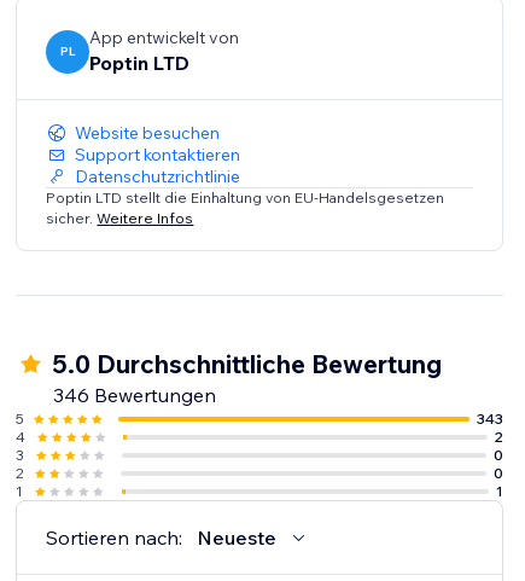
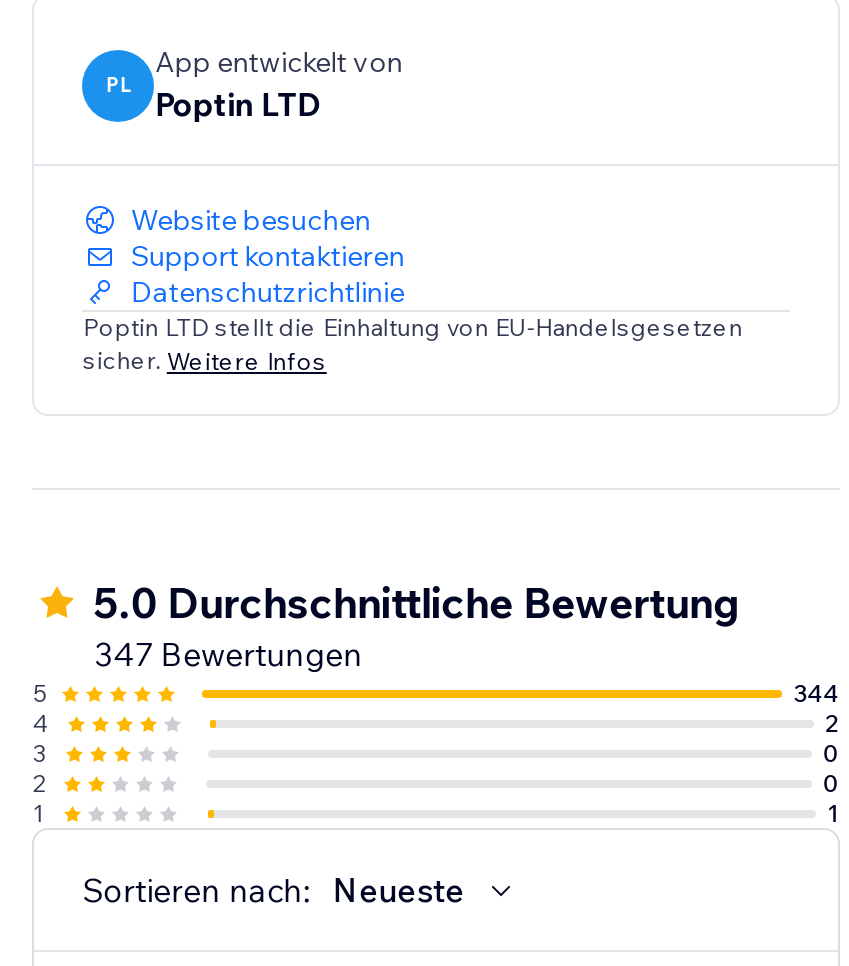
- 346 Bewertungen
+ 347 Bewertungen

- 343
+ 344
